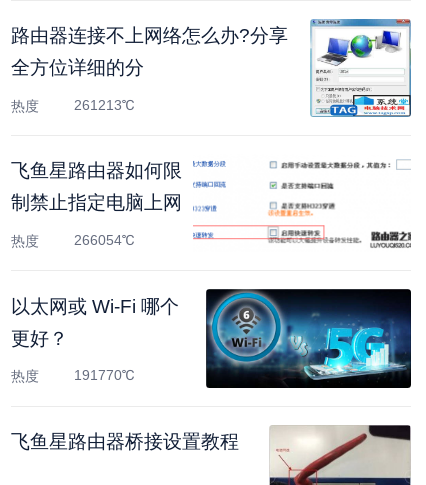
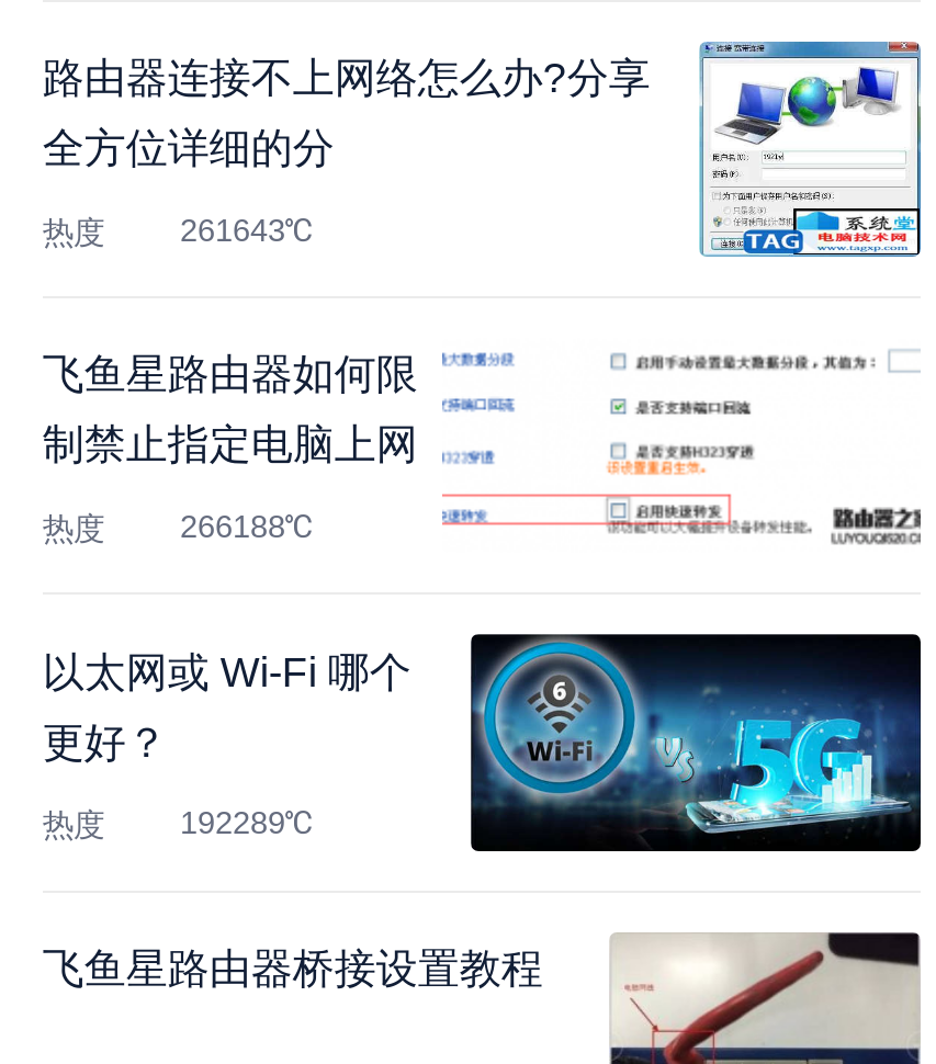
- 261213℃
+ 261643℃

- 266054℃
+ 266188℃

- 191770℃
+ 192289℃
